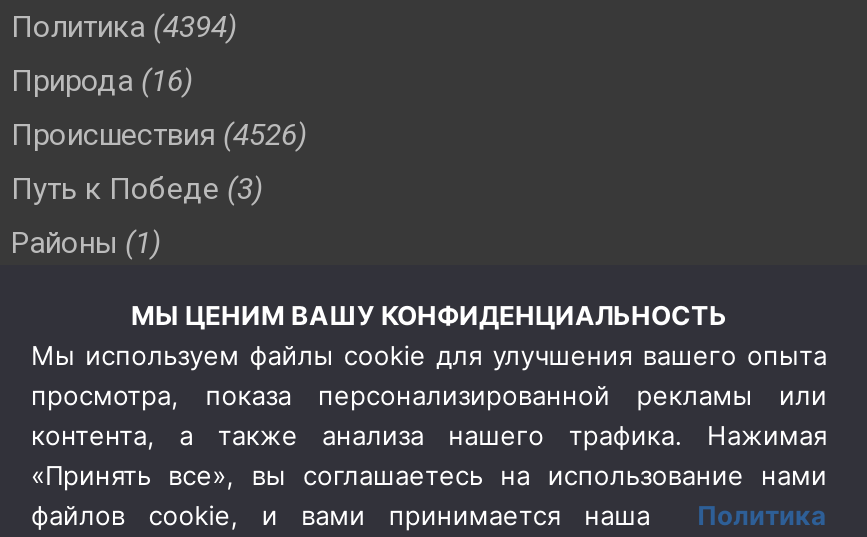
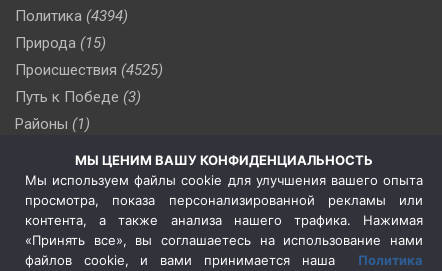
- Природа (16)
+ Природа (15)

- Происшествия (4526)
+ Происшествия (4525)
